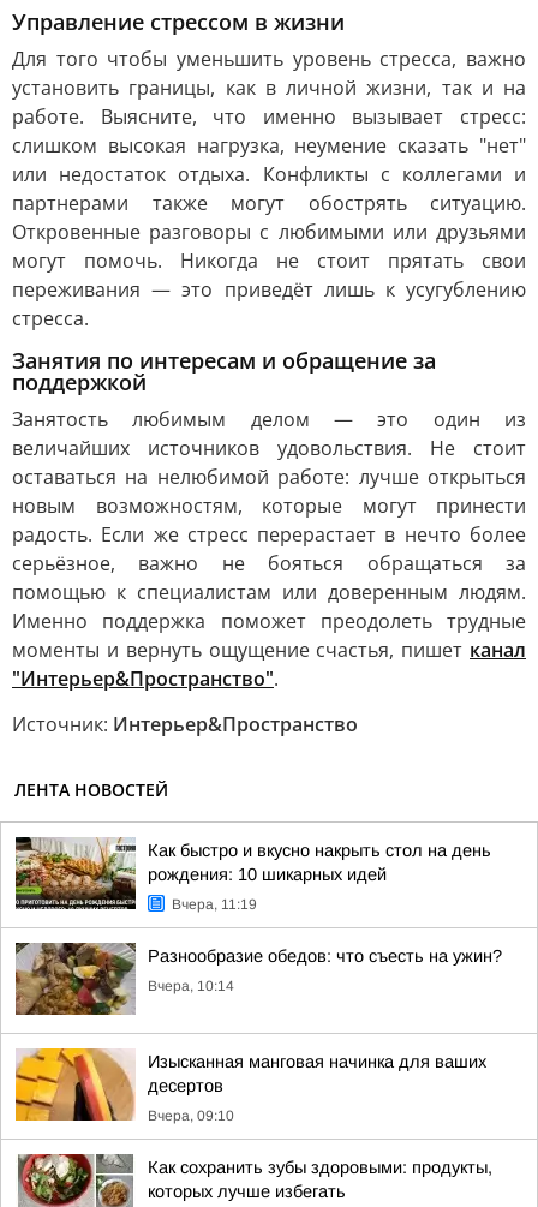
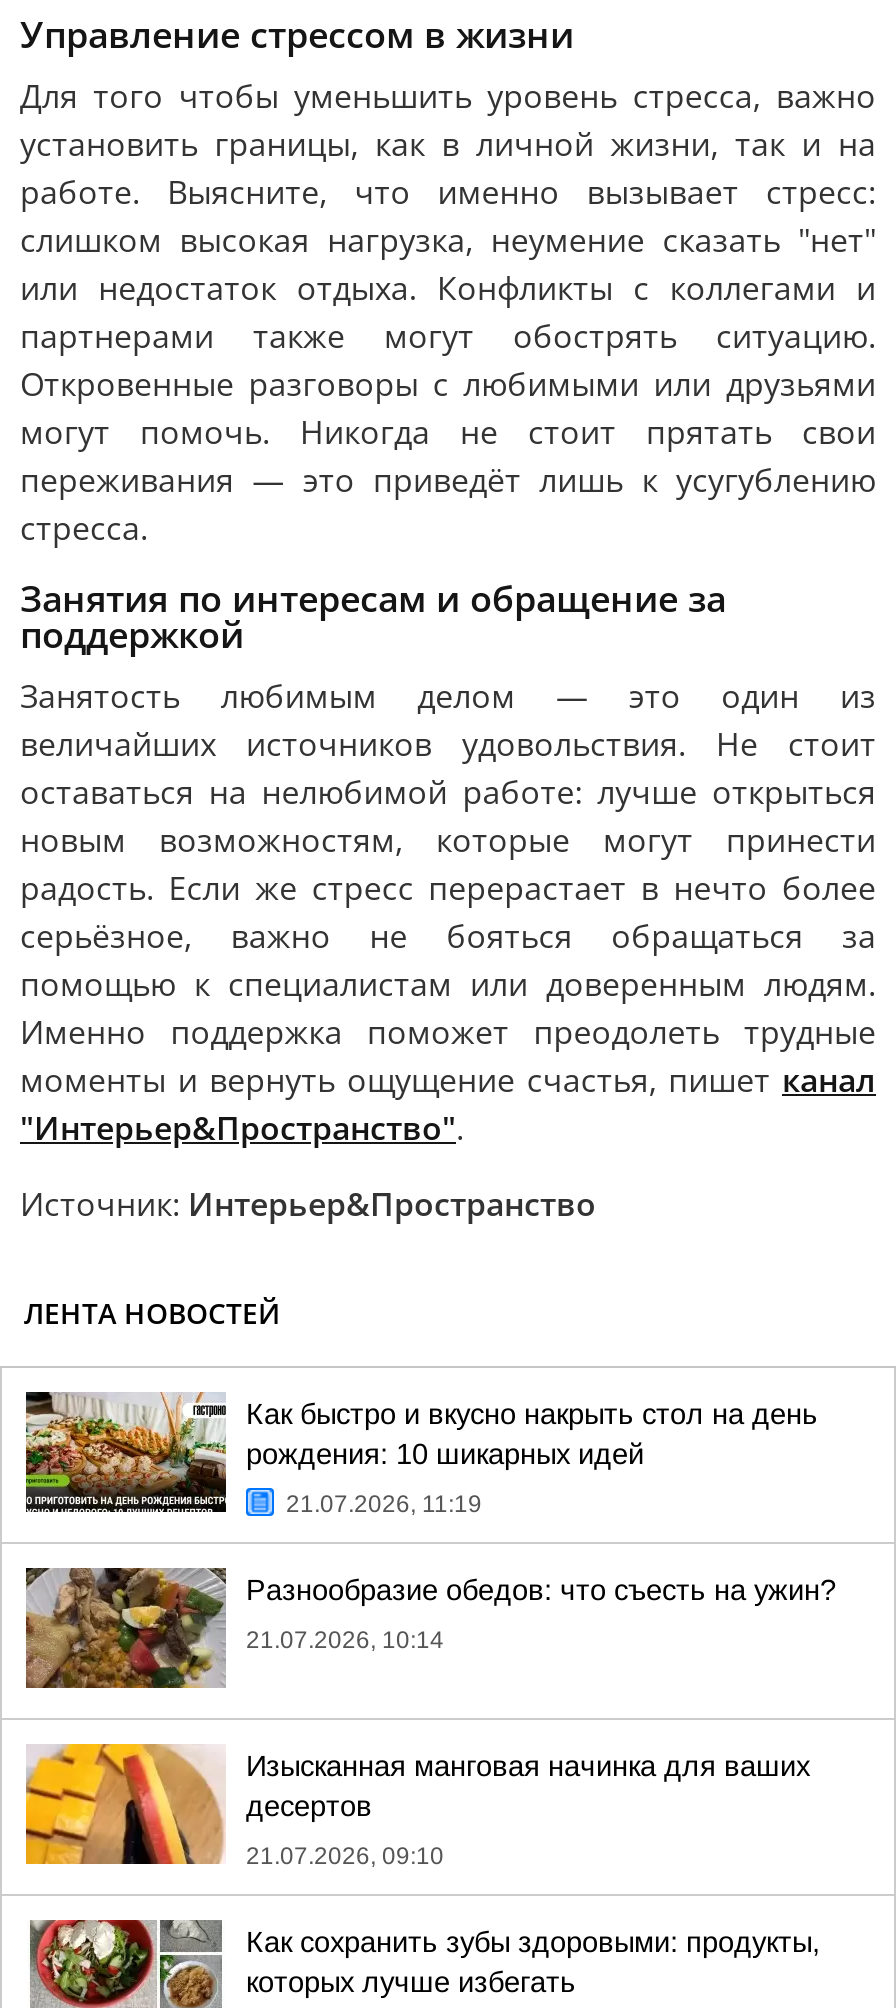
- Вчера, 11:19
+ 21.07.2026, 11:19

- Вчера, 10:14
+ 21.07.2026, 10:14

- Вчера, 09:10
+ 21.07.2026, 09:10
